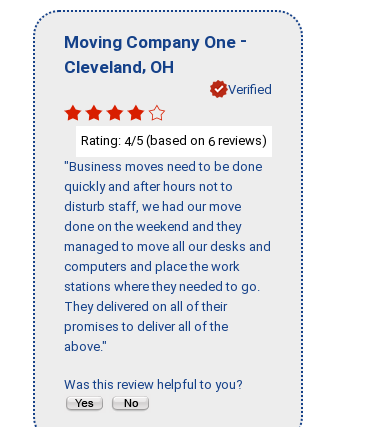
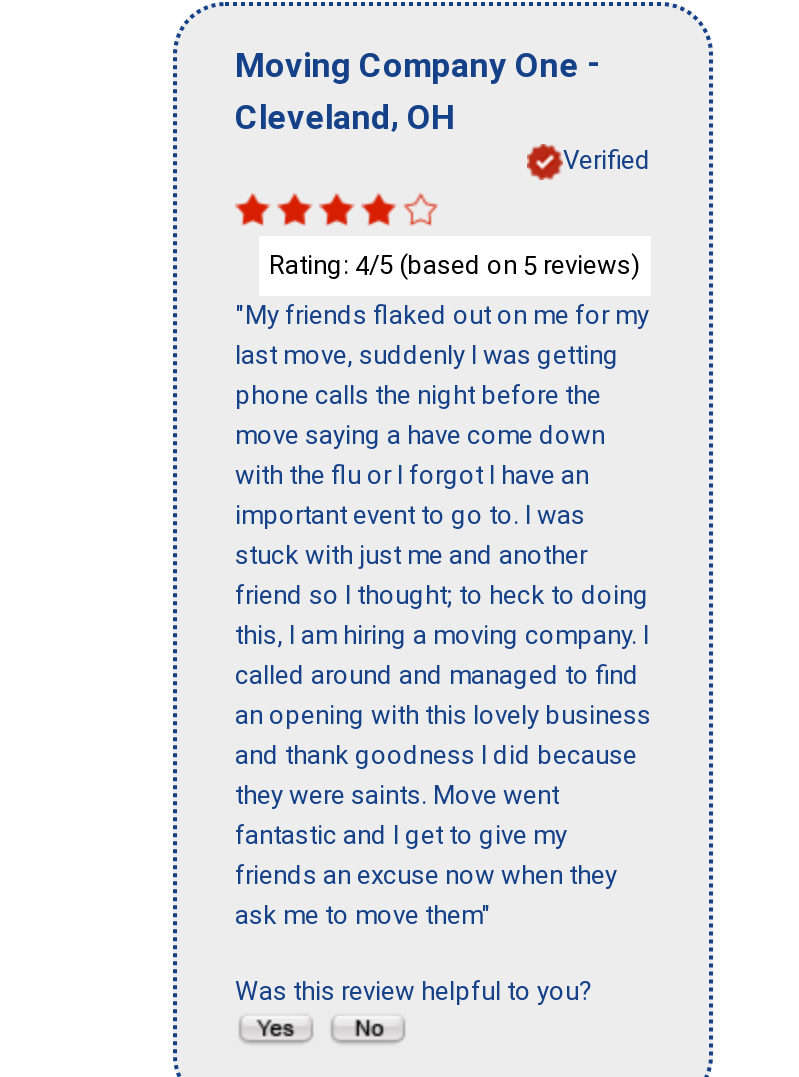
- Rating: 4/5 (based on 6 reviews)
+ Rating: 4/5 (based on 5 reviews)

- "Business moves need to be done
- quickly and after hours not to
- disturb staff, we had our move
- done on the weekend and they
- managed to move all our desks and
- computers and place the work
- stations where they needed to go.
- They delivered on all of their
- promises to deliver all of the
- above."
+ "My friends flaked out on me for my
+ last move, suddenly I was getting
+ phone calls the night before the
+ move saying a have come down
+ with the flu or I forgot I have an
+ important event to go to. I was
+ stuck with just me and another
+ friend so I thought; to heck to doing
+ this, I am hiring a moving company. I
+ called around and managed to find
+ an opening with this lovely business
+ and thank goodness I did because
+ they were saints. Move went
+ fantastic and I get to give my
+ friends an excuse now when they
+ ask me to move them"
